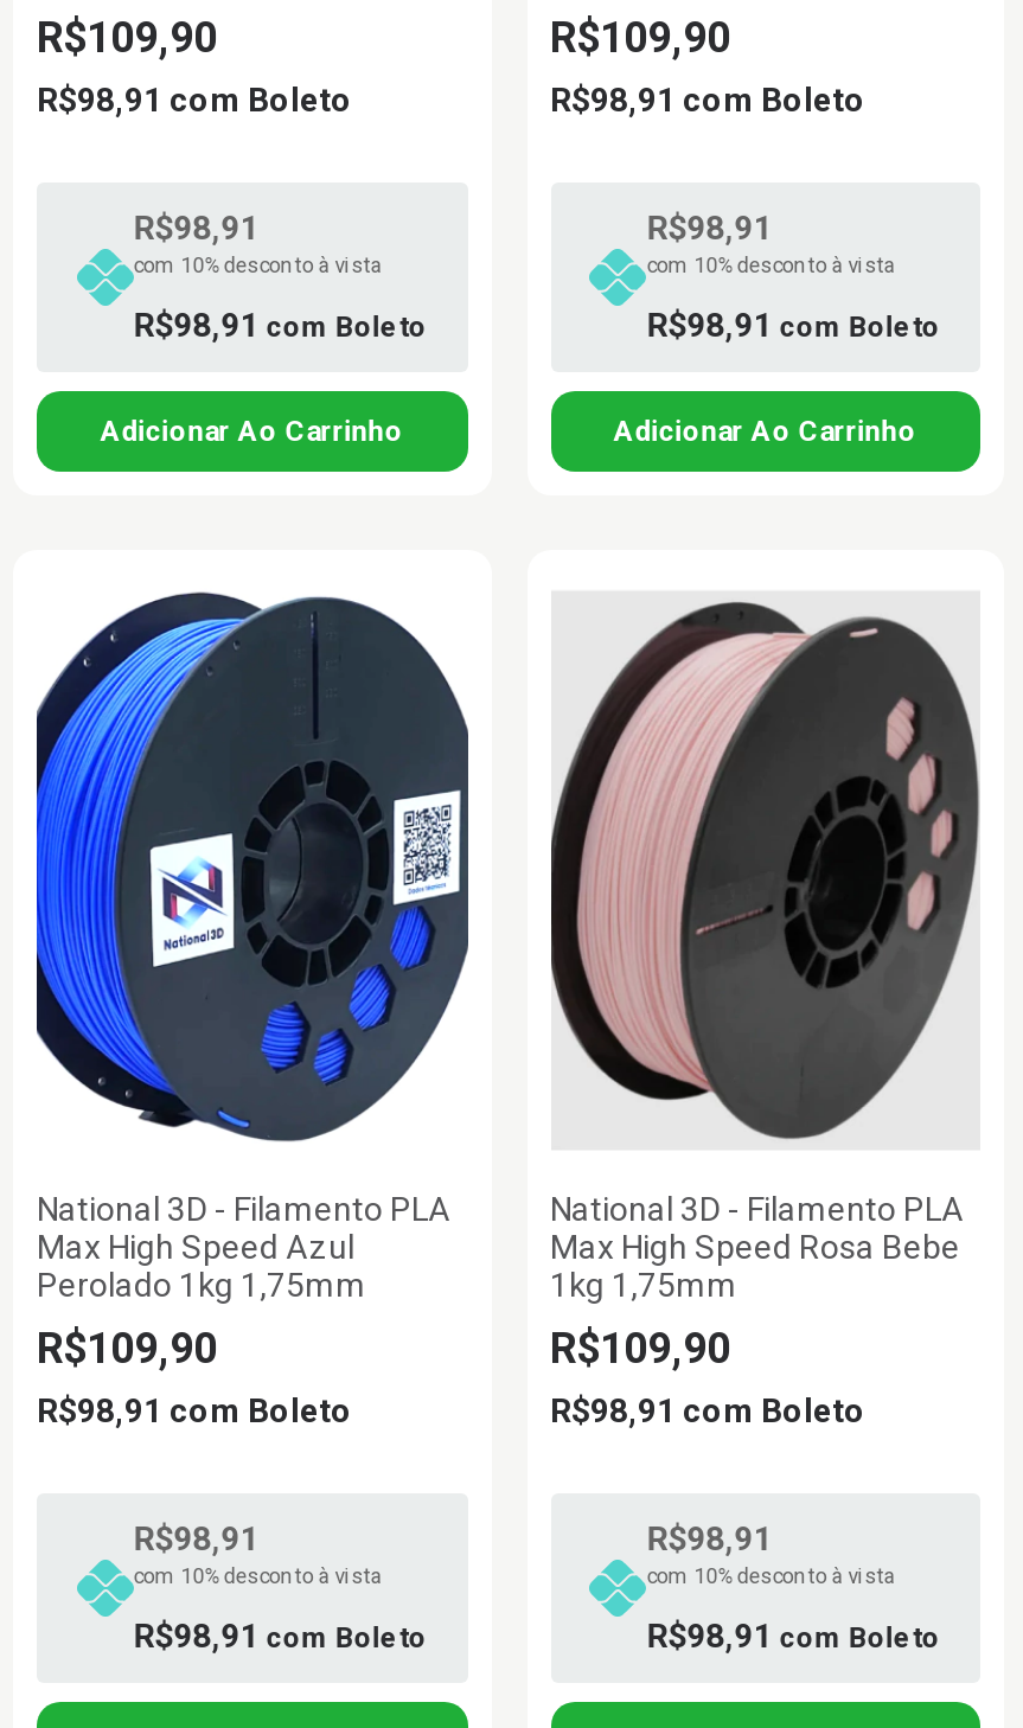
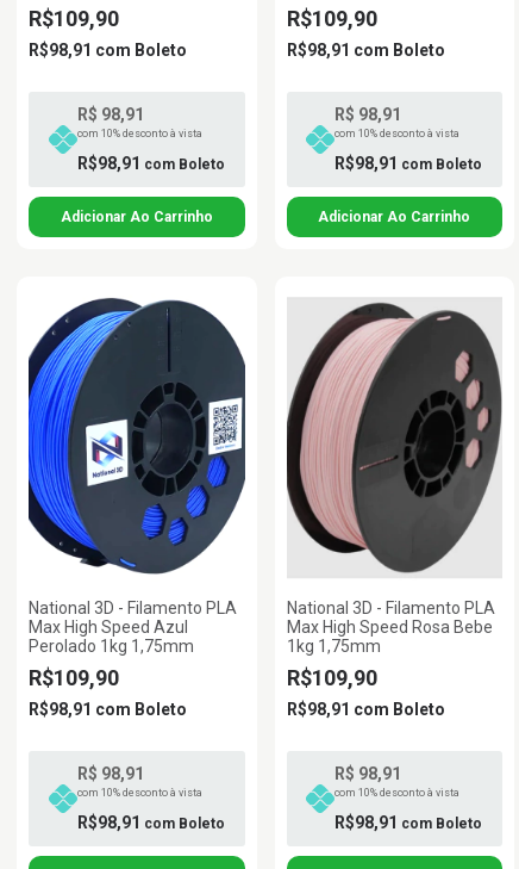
- R$98,91
+ R$ 98,91

- R$98,91
+ R$ 98,91

- R$98,91
+ R$ 98,91

- R$98,91
+ R$ 98,91
